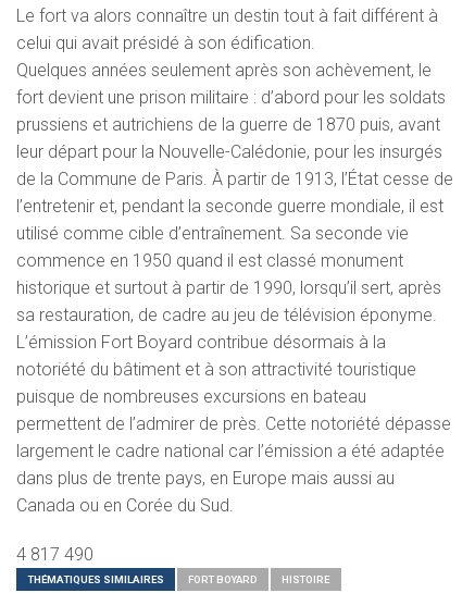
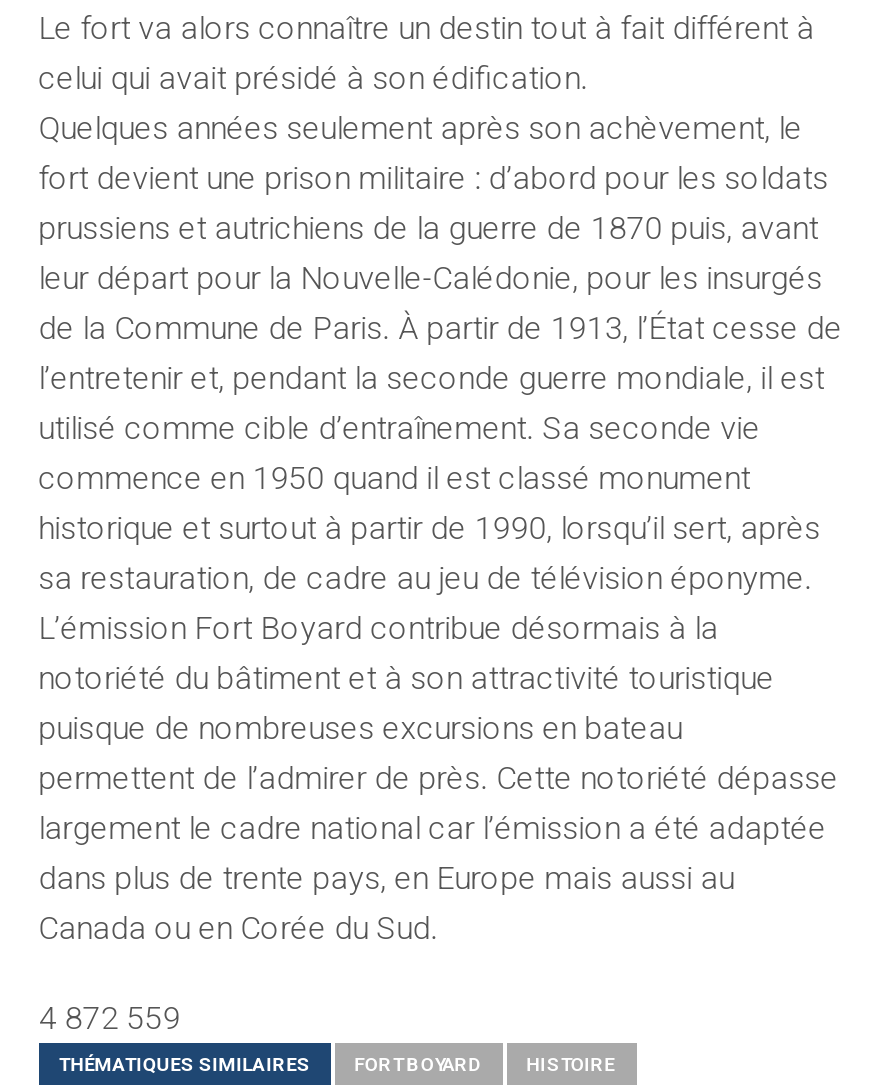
- 4 817 490
+ 4 872 559
